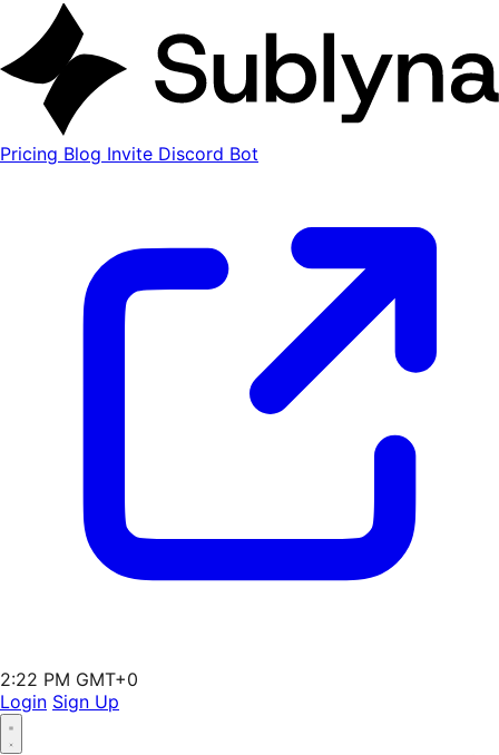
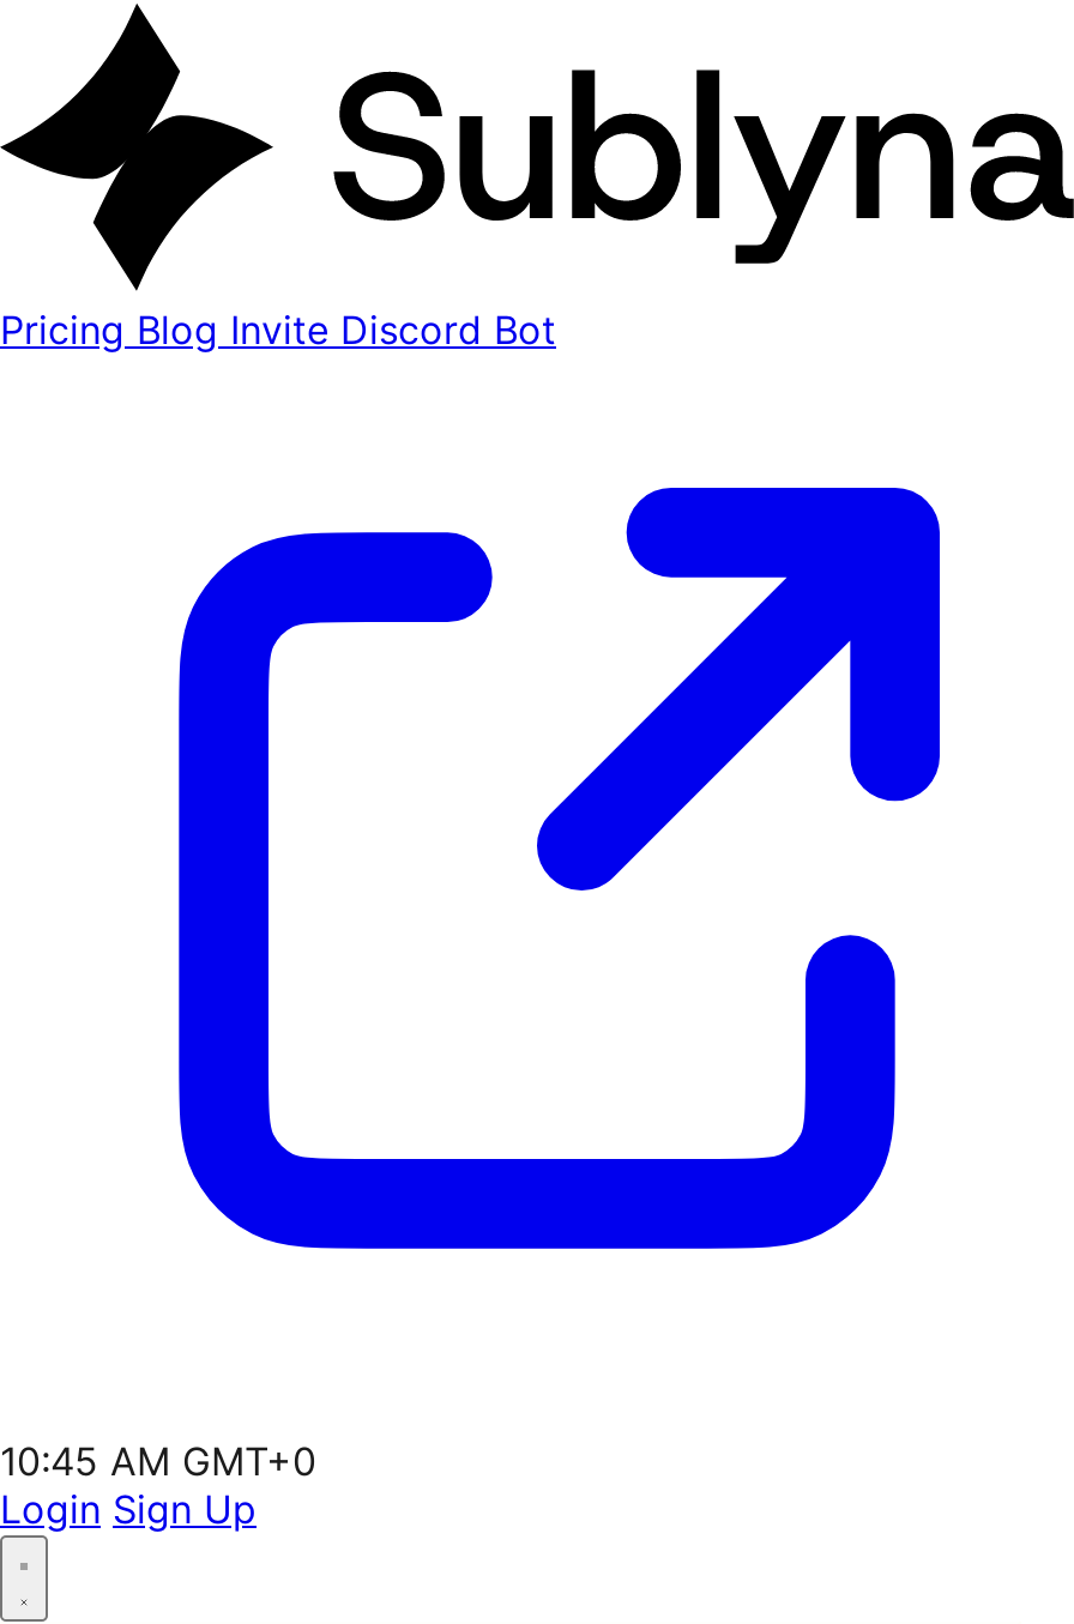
- 2:22 PM GMT+0
+ 10:45 AM GMT+0
